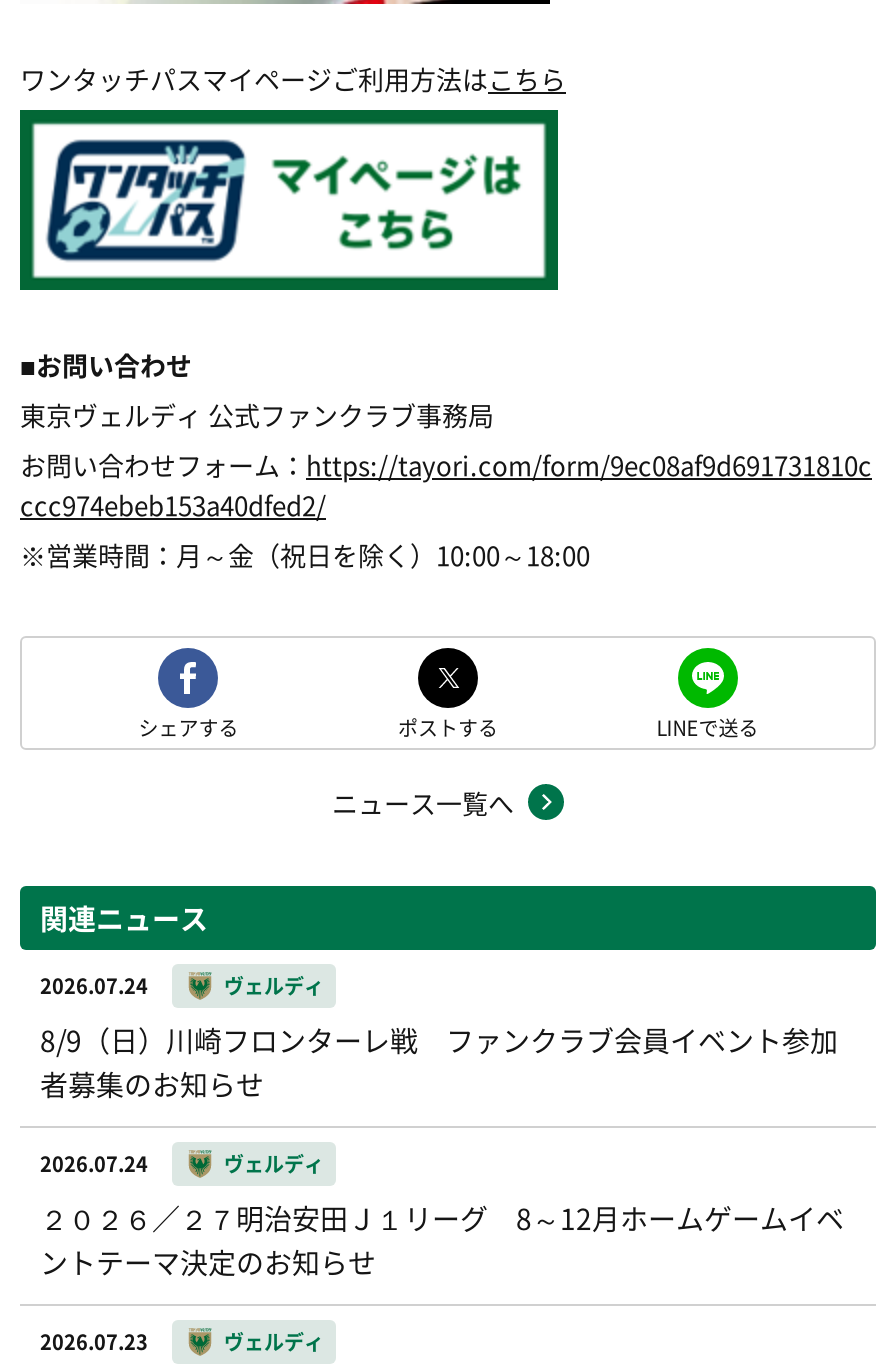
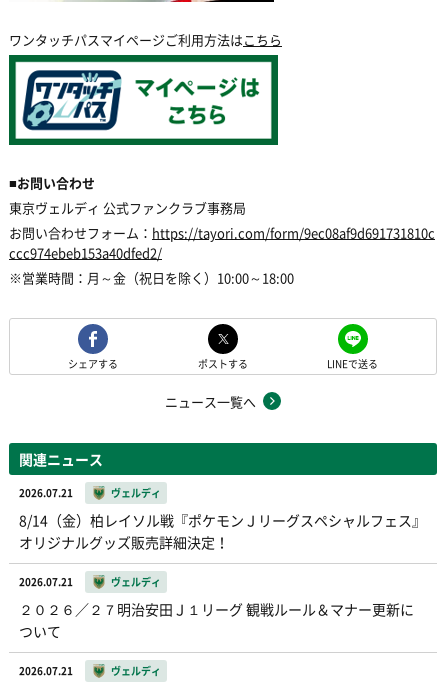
- 2026.07.24
+ 2026.07.21

- 8/9（日）川崎フロンターレ戦 ファンクラブ会員イベント参加
- 者募集のお知らせ
+ 8/14（金）柏レイソル戦『ポケモンＪリーグスペシャルフェス』
+ オリジナルグッズ販売詳細決定！

- 2026.07.24
+ 2026.07.21

- ２０２６／２７明治安田Ｊ１リーグ 8～12月ホームゲームイベ
- ントテーマ決定のお知らせ
+ ２０２６／２７明治安田Ｊ１リーグ 観戦ルール＆マナー更新に
+ ついて

- 2026.07.23
+ 2026.07.21
